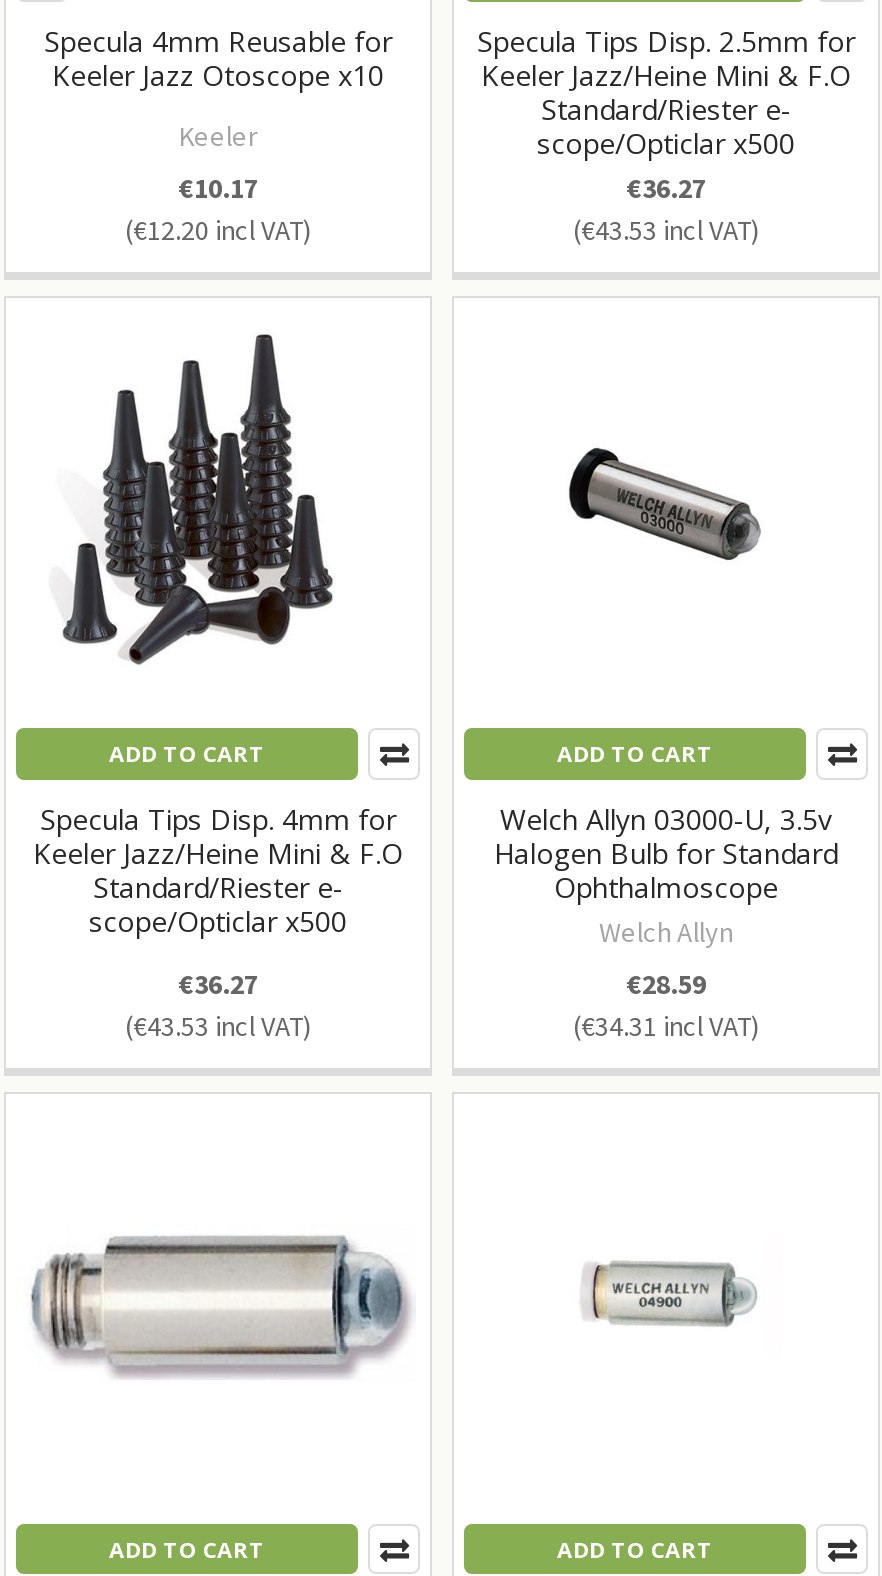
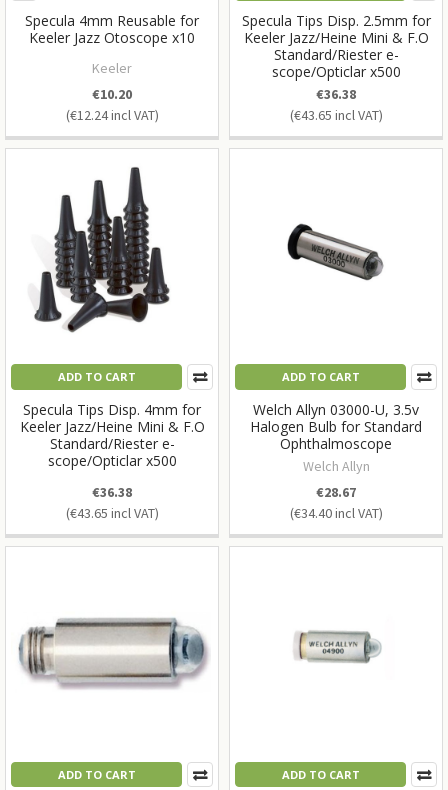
- €10.17
+ €10.20

- €36.27
+ €36.38

- €12.20
+ €12.24

- €43.53
+ €43.65

- €36.27
+ €36.38

- €28.59
+ €28.67

- €43.53
+ €43.65

- €34.31
+ €34.40
